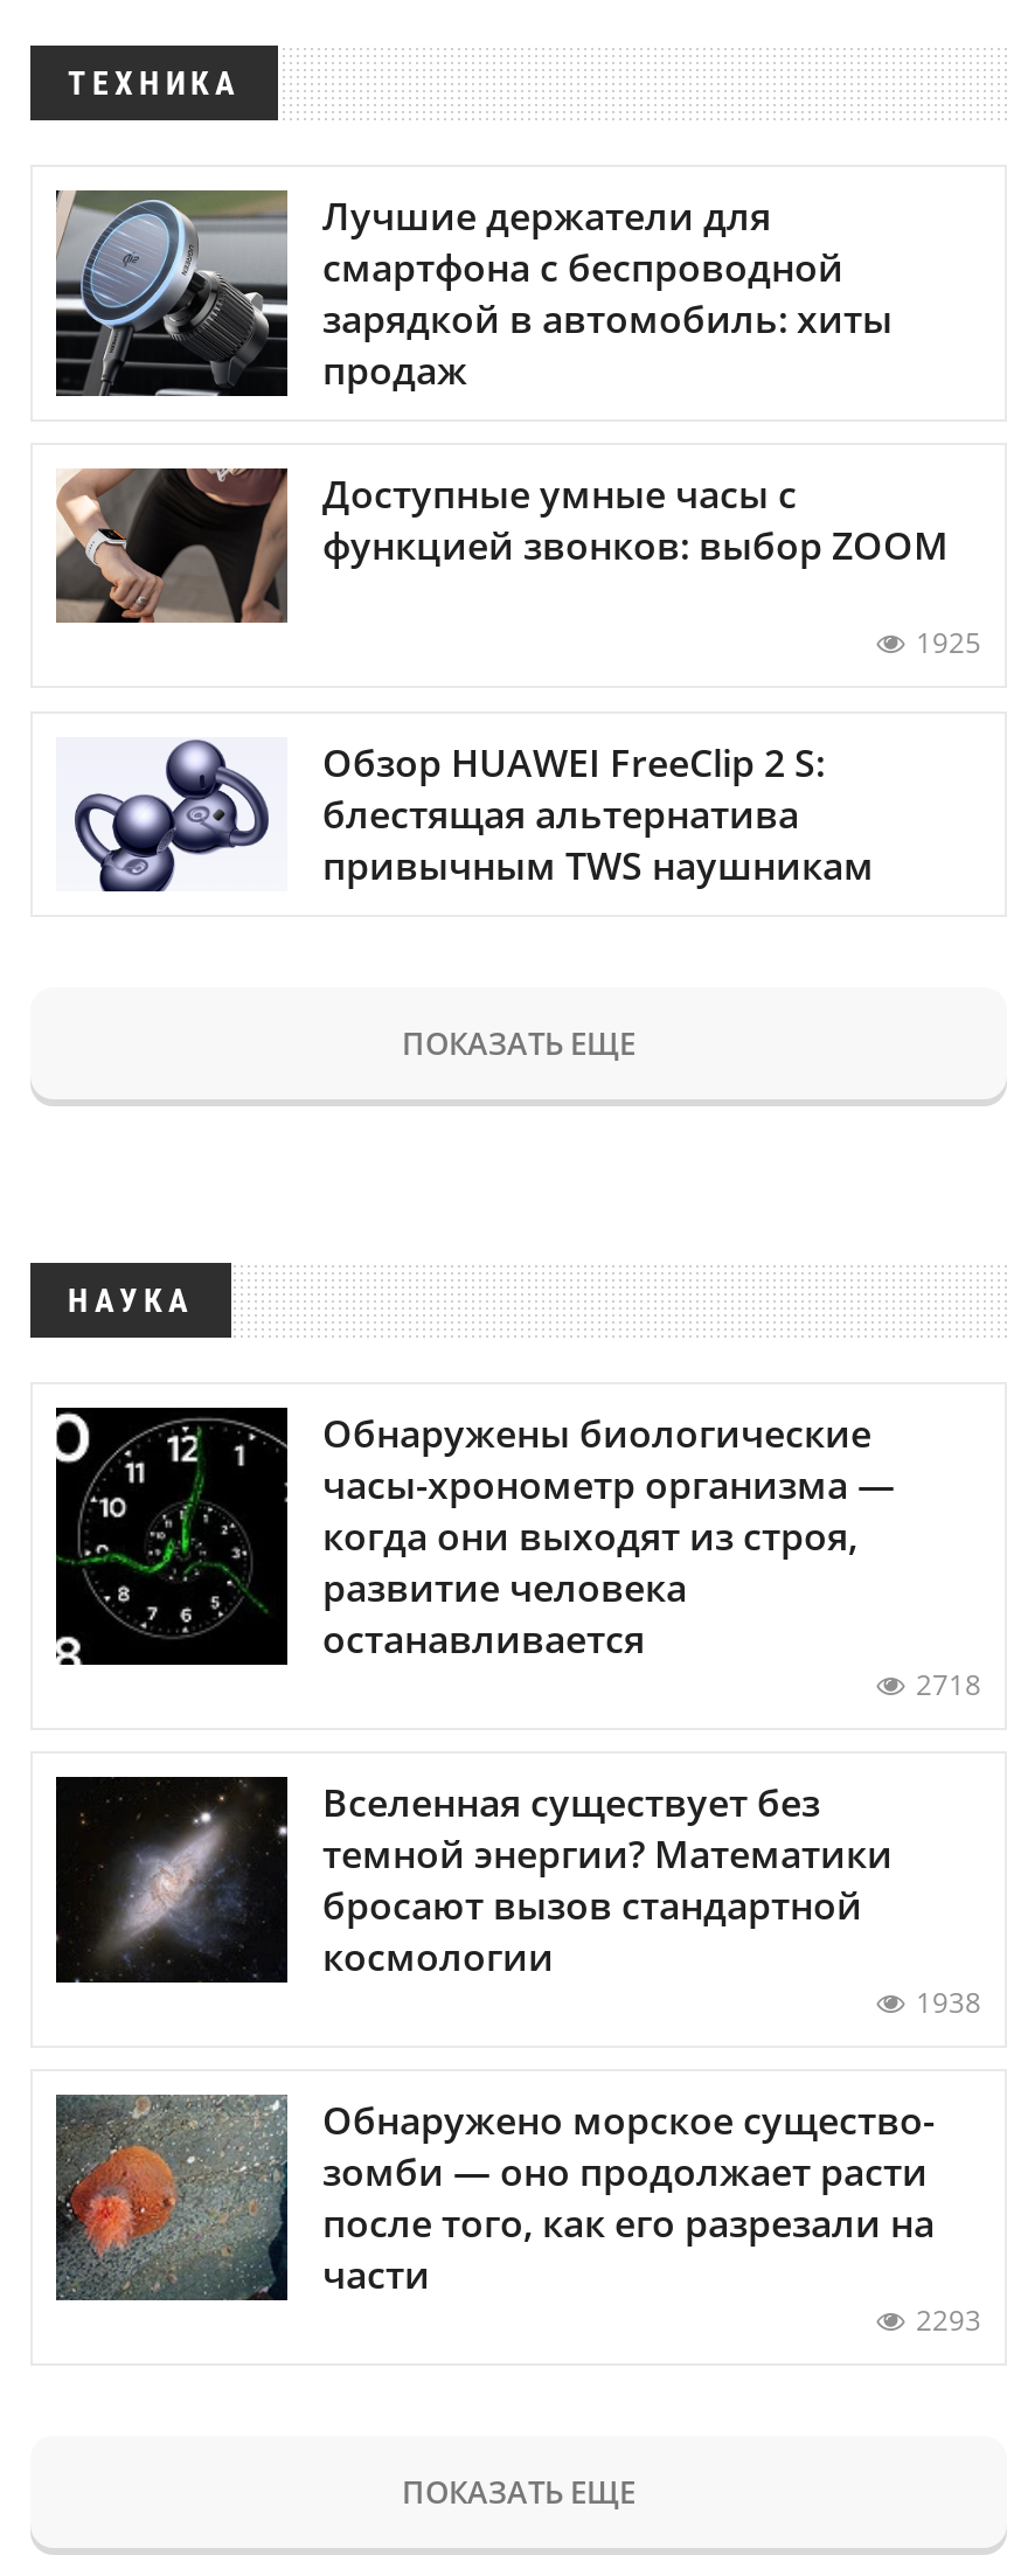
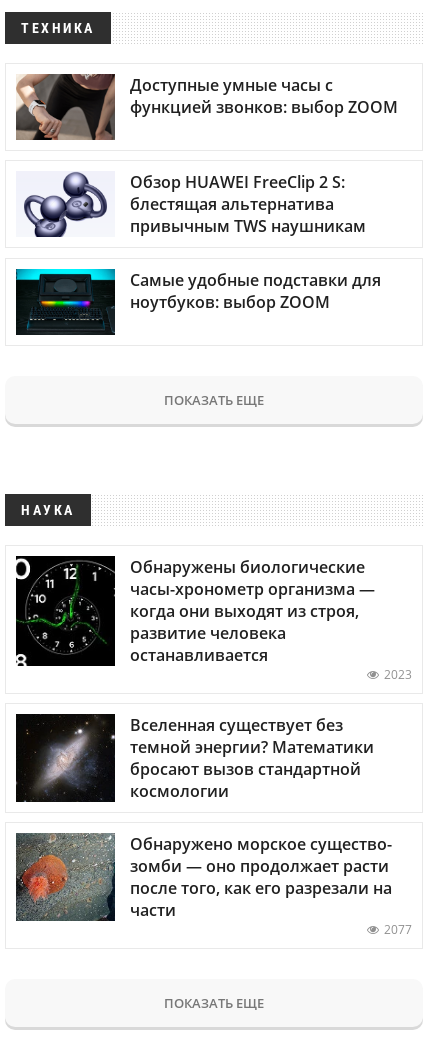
- [image]
- Лучшие держатели для
- смартфона с беспроводной
- зарядкой в автомобиль: хиты
- продаж

moved up: [image] | Доступные умные часы с | функцией звонков: выбор ZOOM

- 1925

moved up: [image] | Обзор HUAWEI FreeClip 2 S: | блестящая альтернатива | привычным TWS наушникам

+ [image]
+ Самые удобные подставки для
+ ноутбуков: выбор ZOOM

- 2718
+ 2023

- 1938

- 2293
+ 2077
